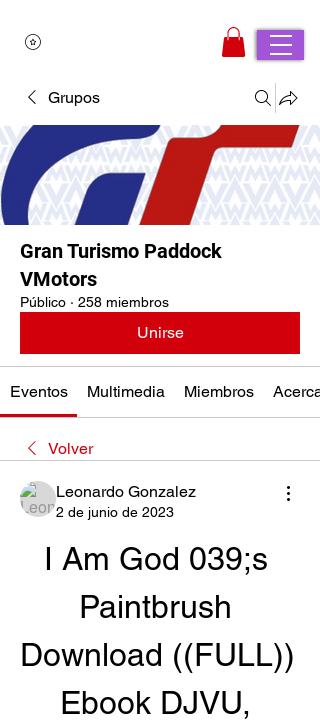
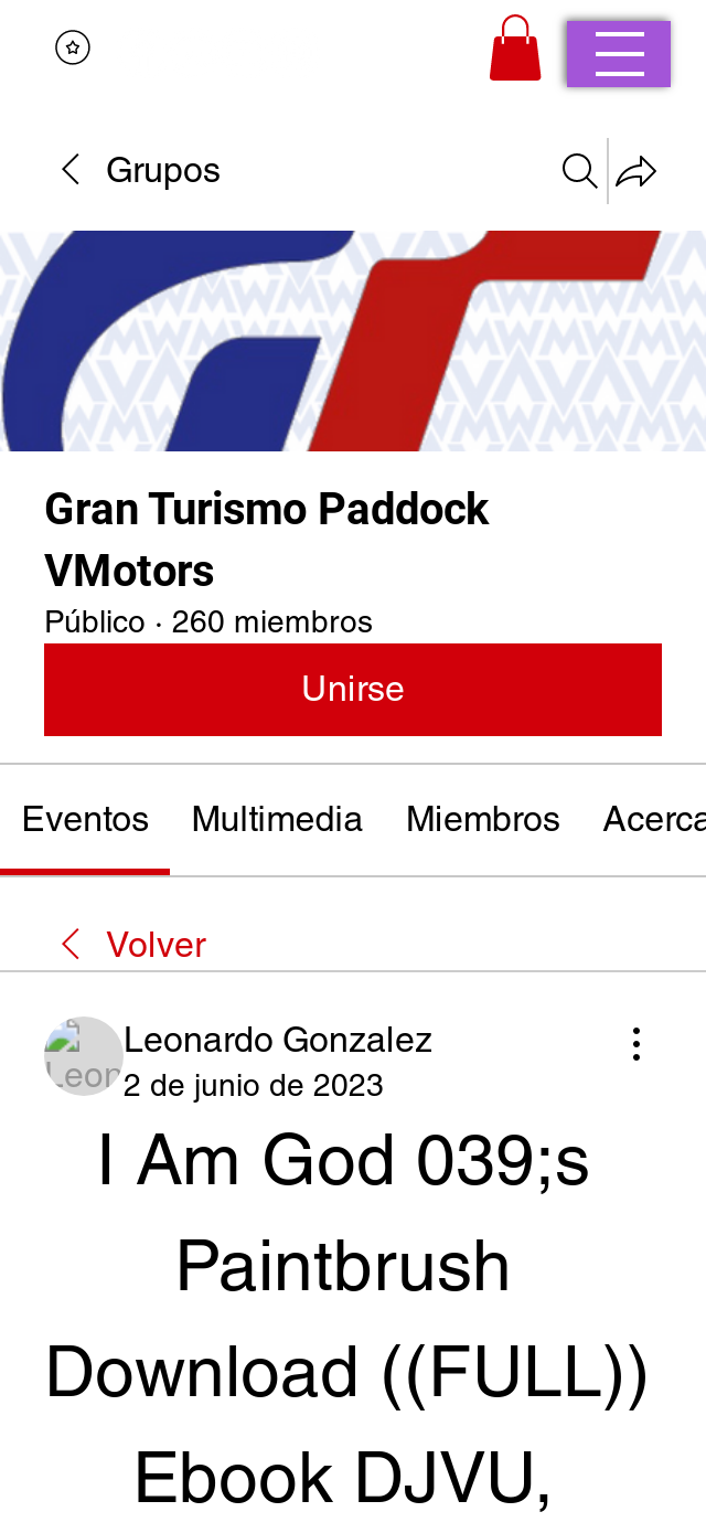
- Público · 258 miembros
+ Público · 260 miembros
